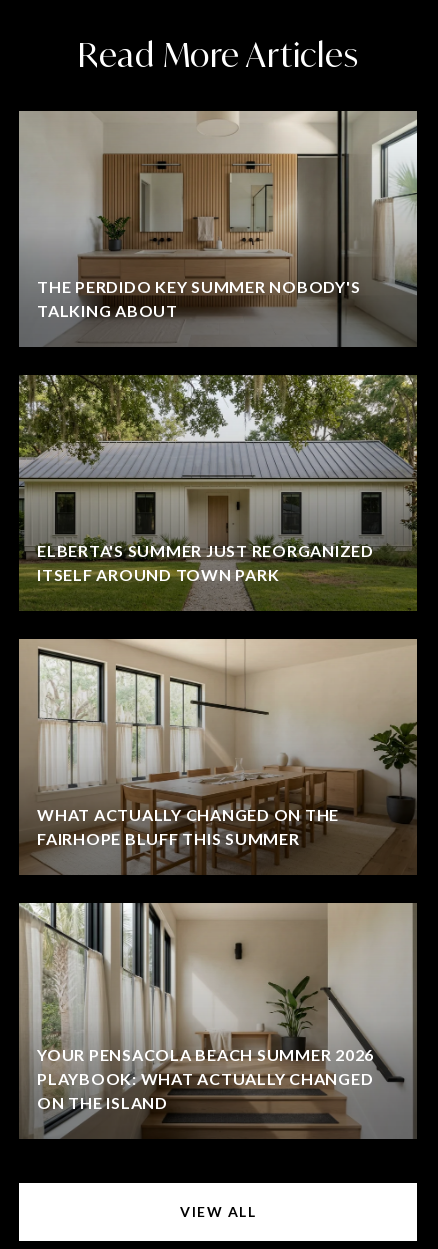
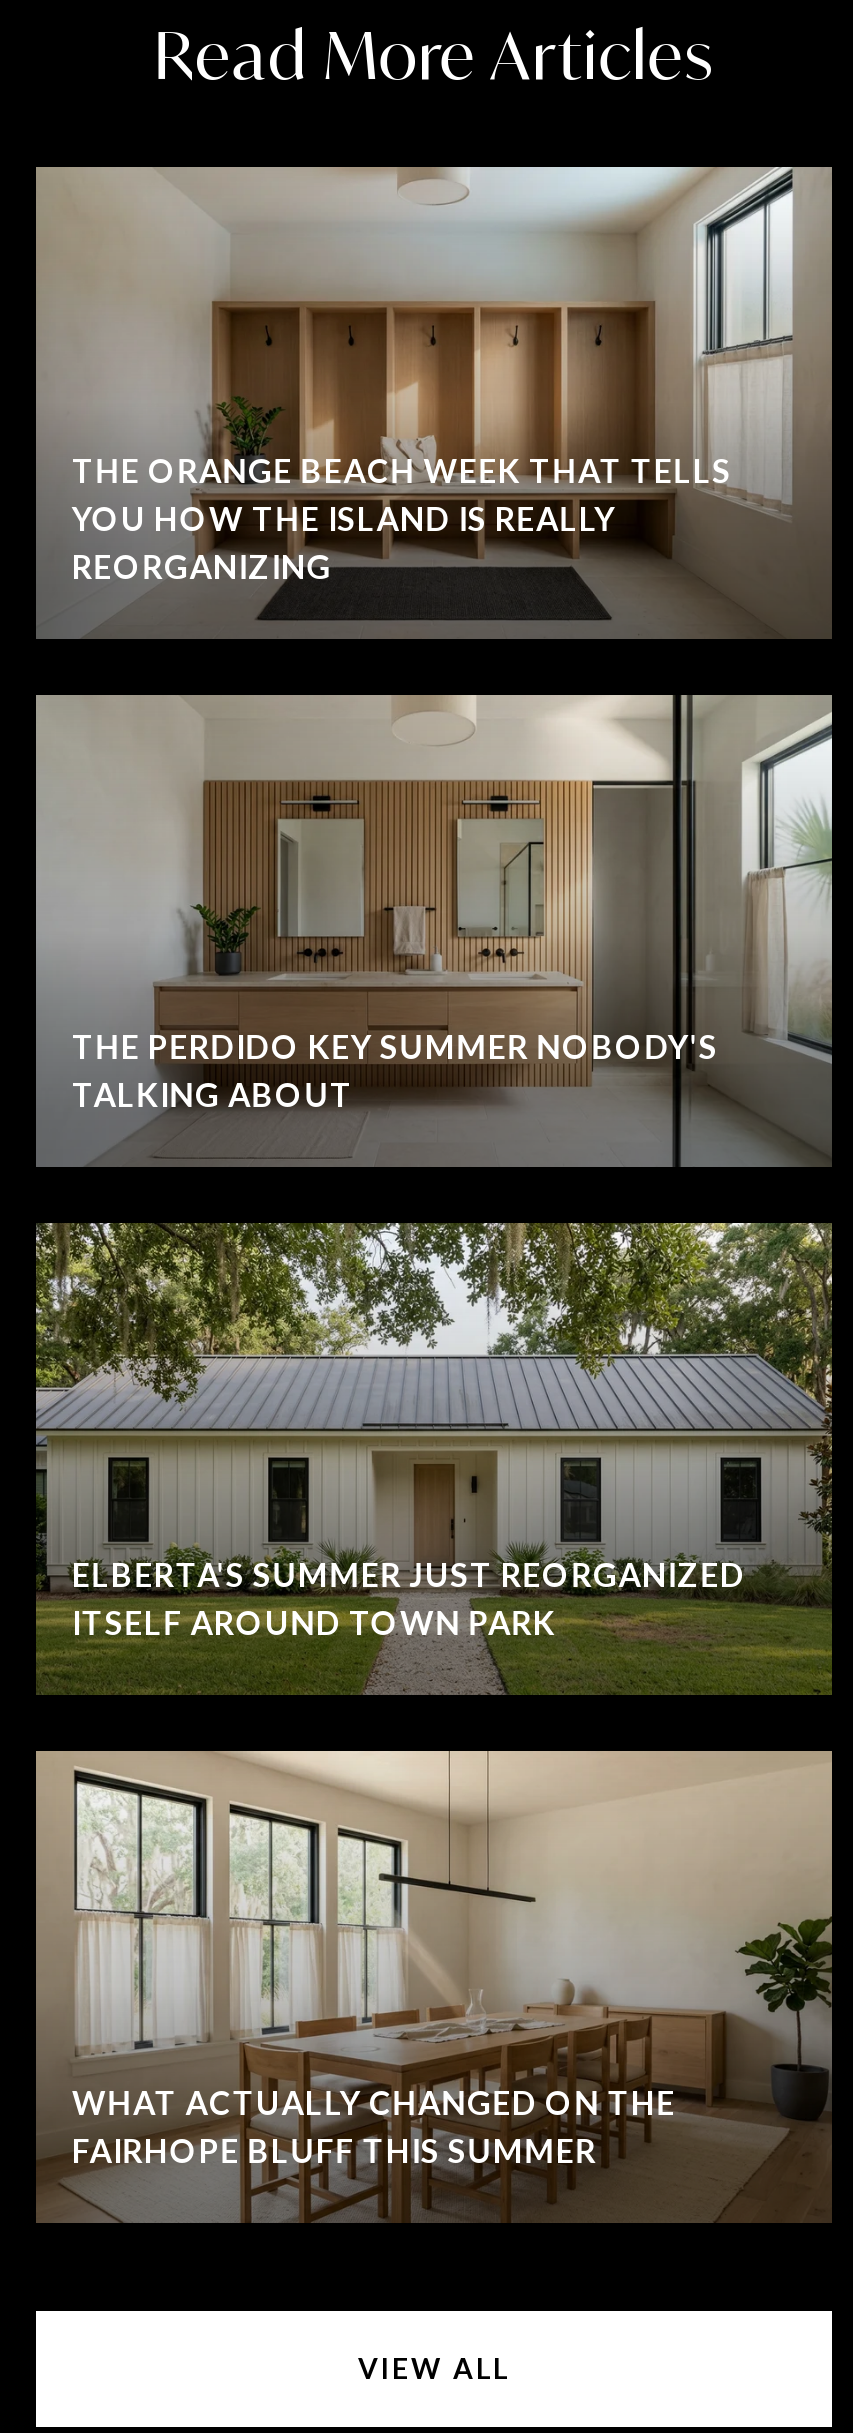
+ [image]
+ THE ORANGE BEACH WEEK THAT TELLS
+ YOU HOW THE ISLAND IS REALLY
+ REORGANIZING

moved down: [image] | THE PERDIDO KEY SUMMER NOBODY'S | TALKING ABOUT | ELBERTA'S SUMMER JUST REORGANIZED | ITSELF AROUND TOWN PARK | WHAT ACTUALLY CHANGED ON THE | FAIRHOPE BLUFF THIS SUMMER

moved down: [image]

- [image]
- YOUR PENSACOLA BEACH SUMMER 2026
- PLAYBOOK: WHAT ACTUALLY CHANGED
- ON THE ISLAND
